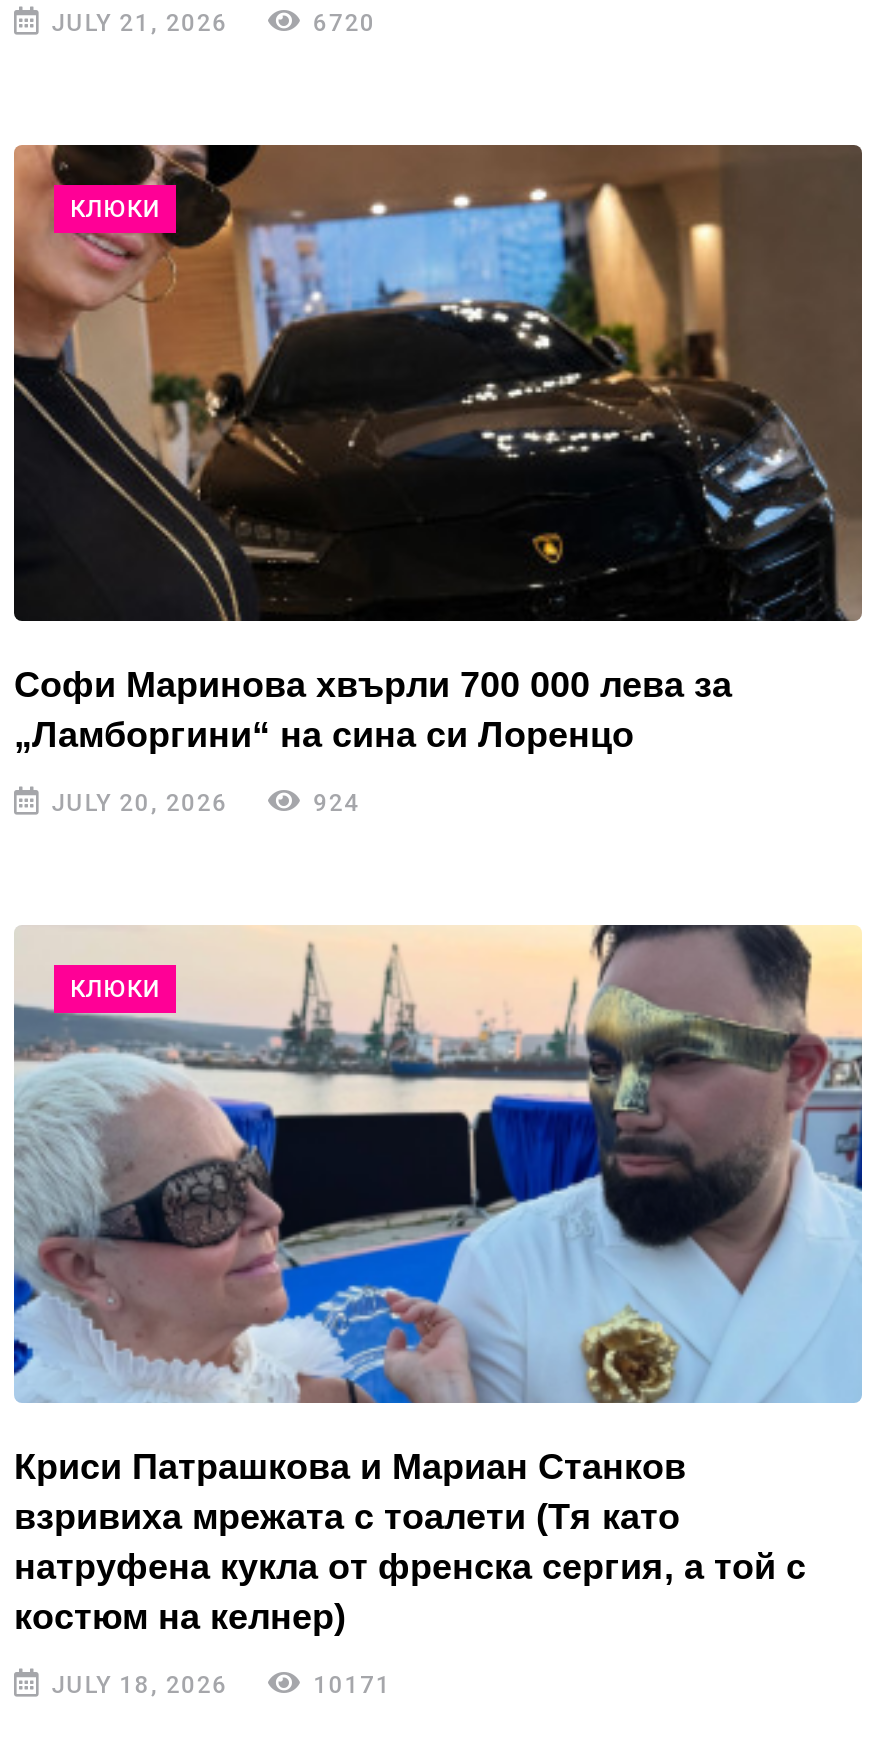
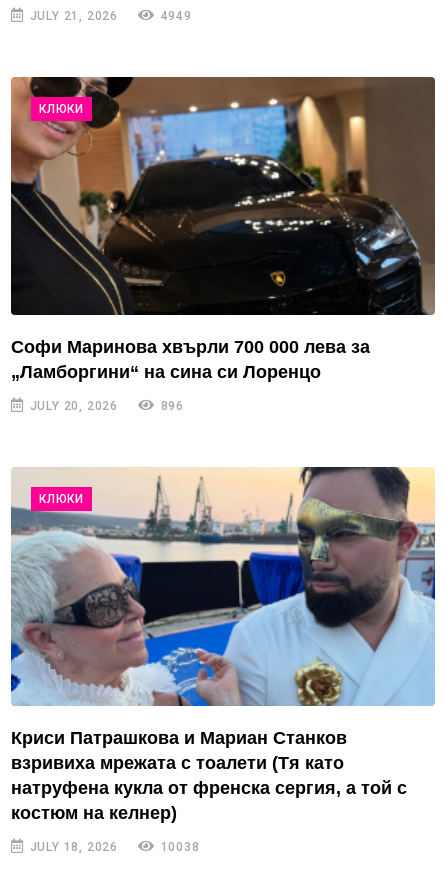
- 6720
+ 4949

- 924
+ 896

- 10171
+ 10038
